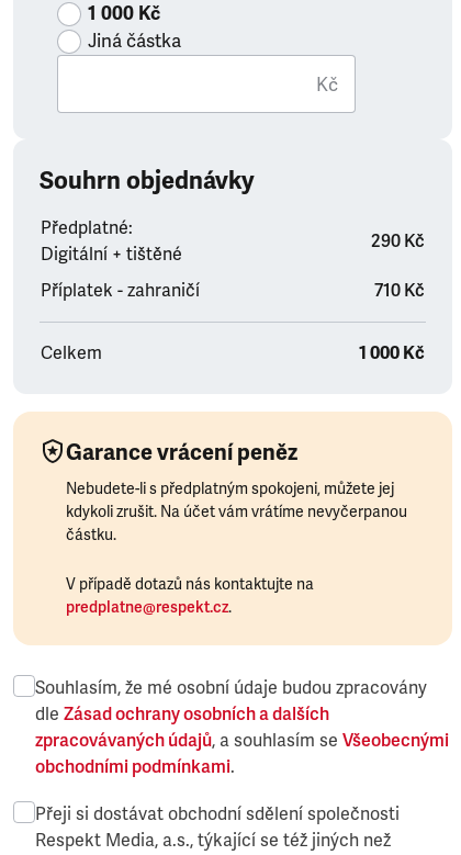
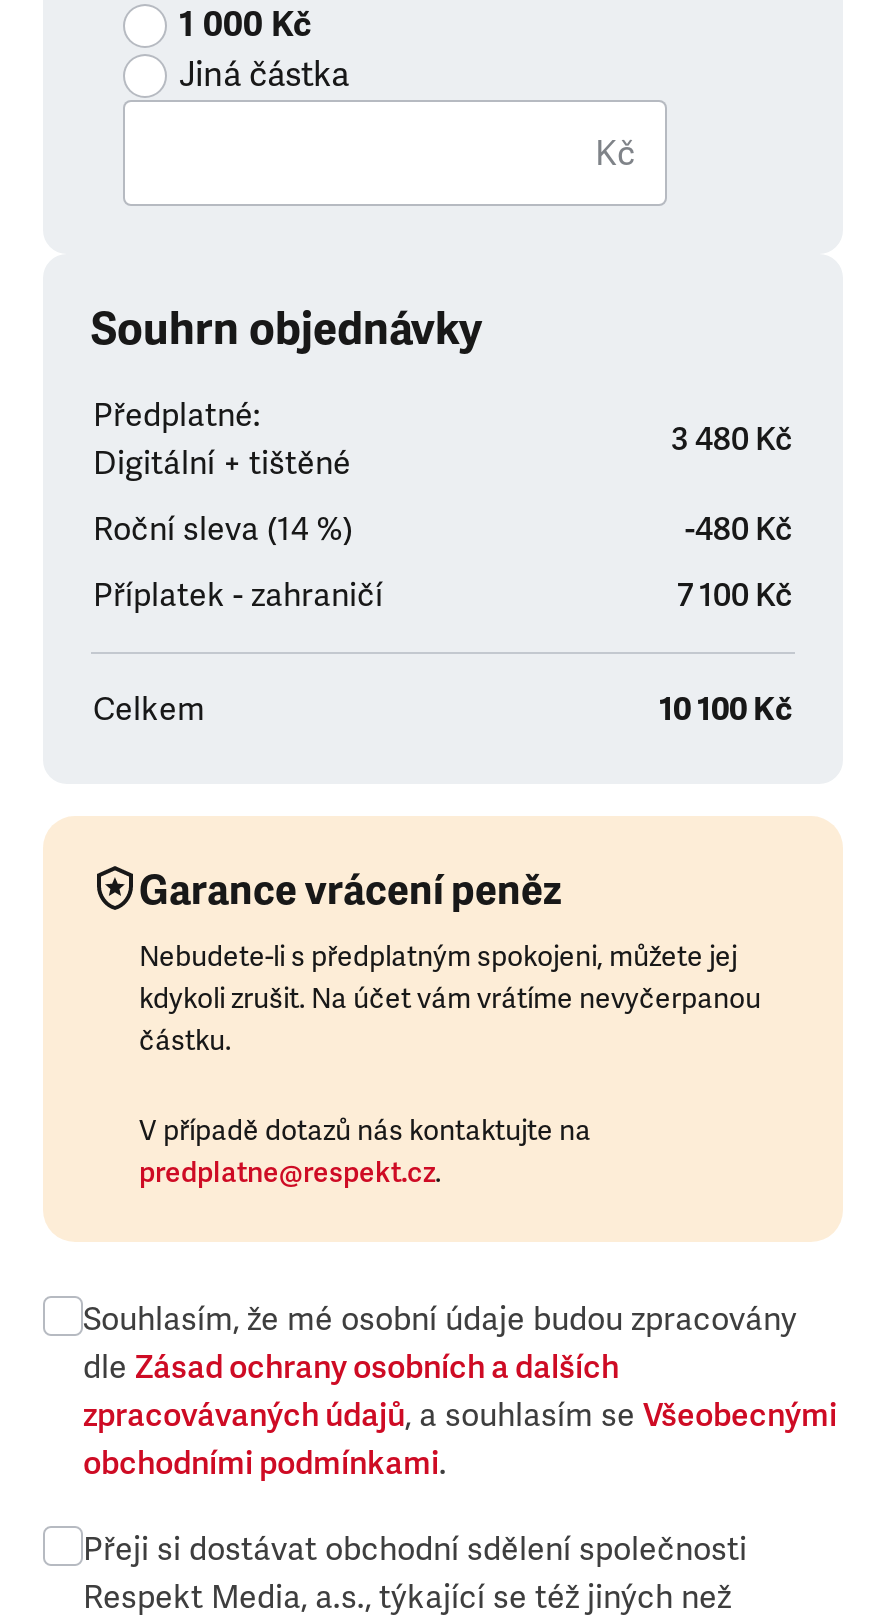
- 290 Kč
+ 3 480 Kč
+ Roční sleva (14 %)
+ -480 Kč

- 710 Kč
+ 7 100 Kč

- 1 000 Kč
+ 10 100 Kč
